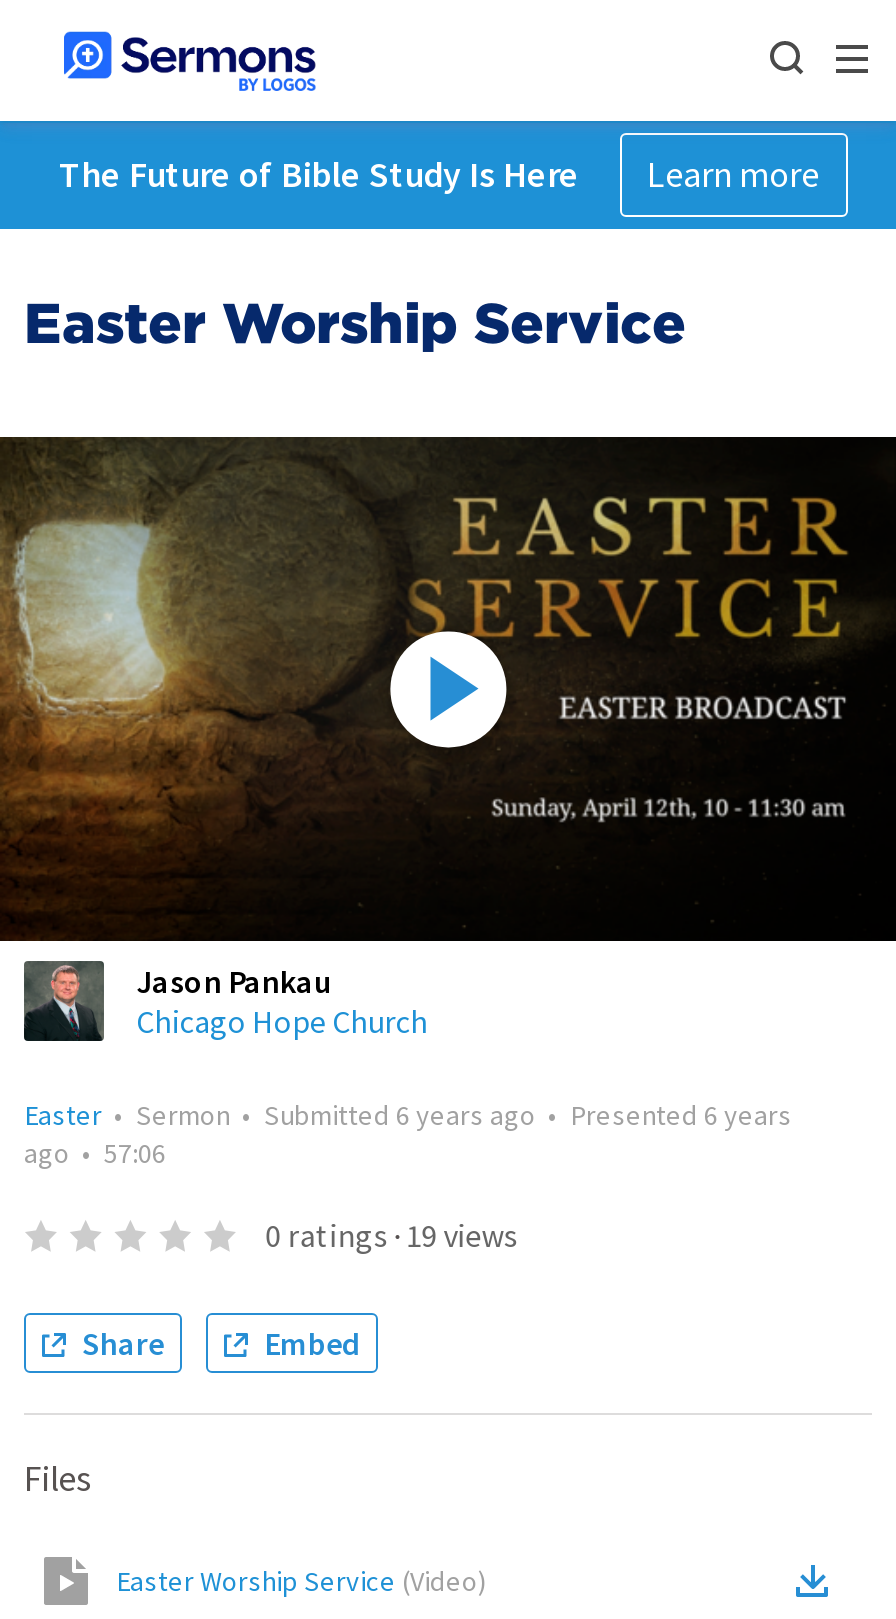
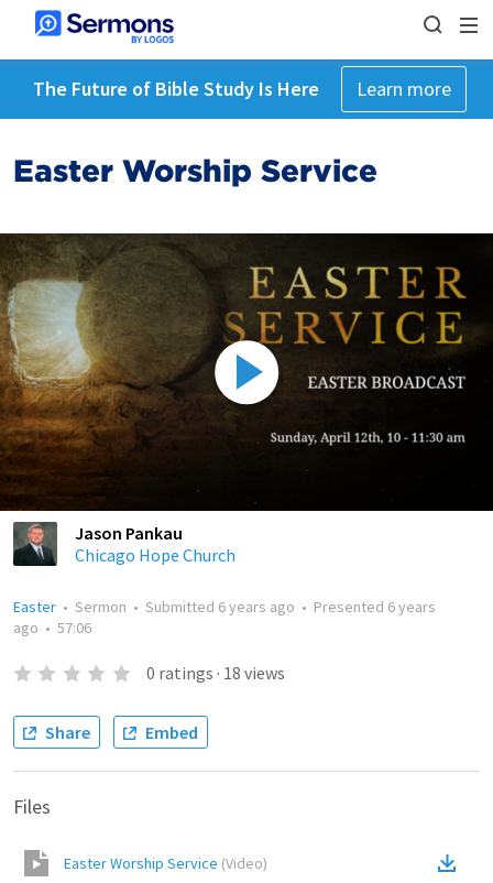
- 0 ratings · 19 views
+ 0 ratings · 18 views
